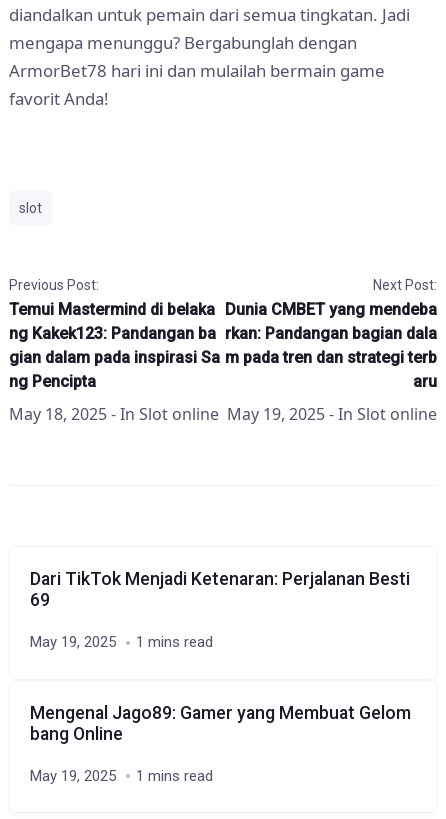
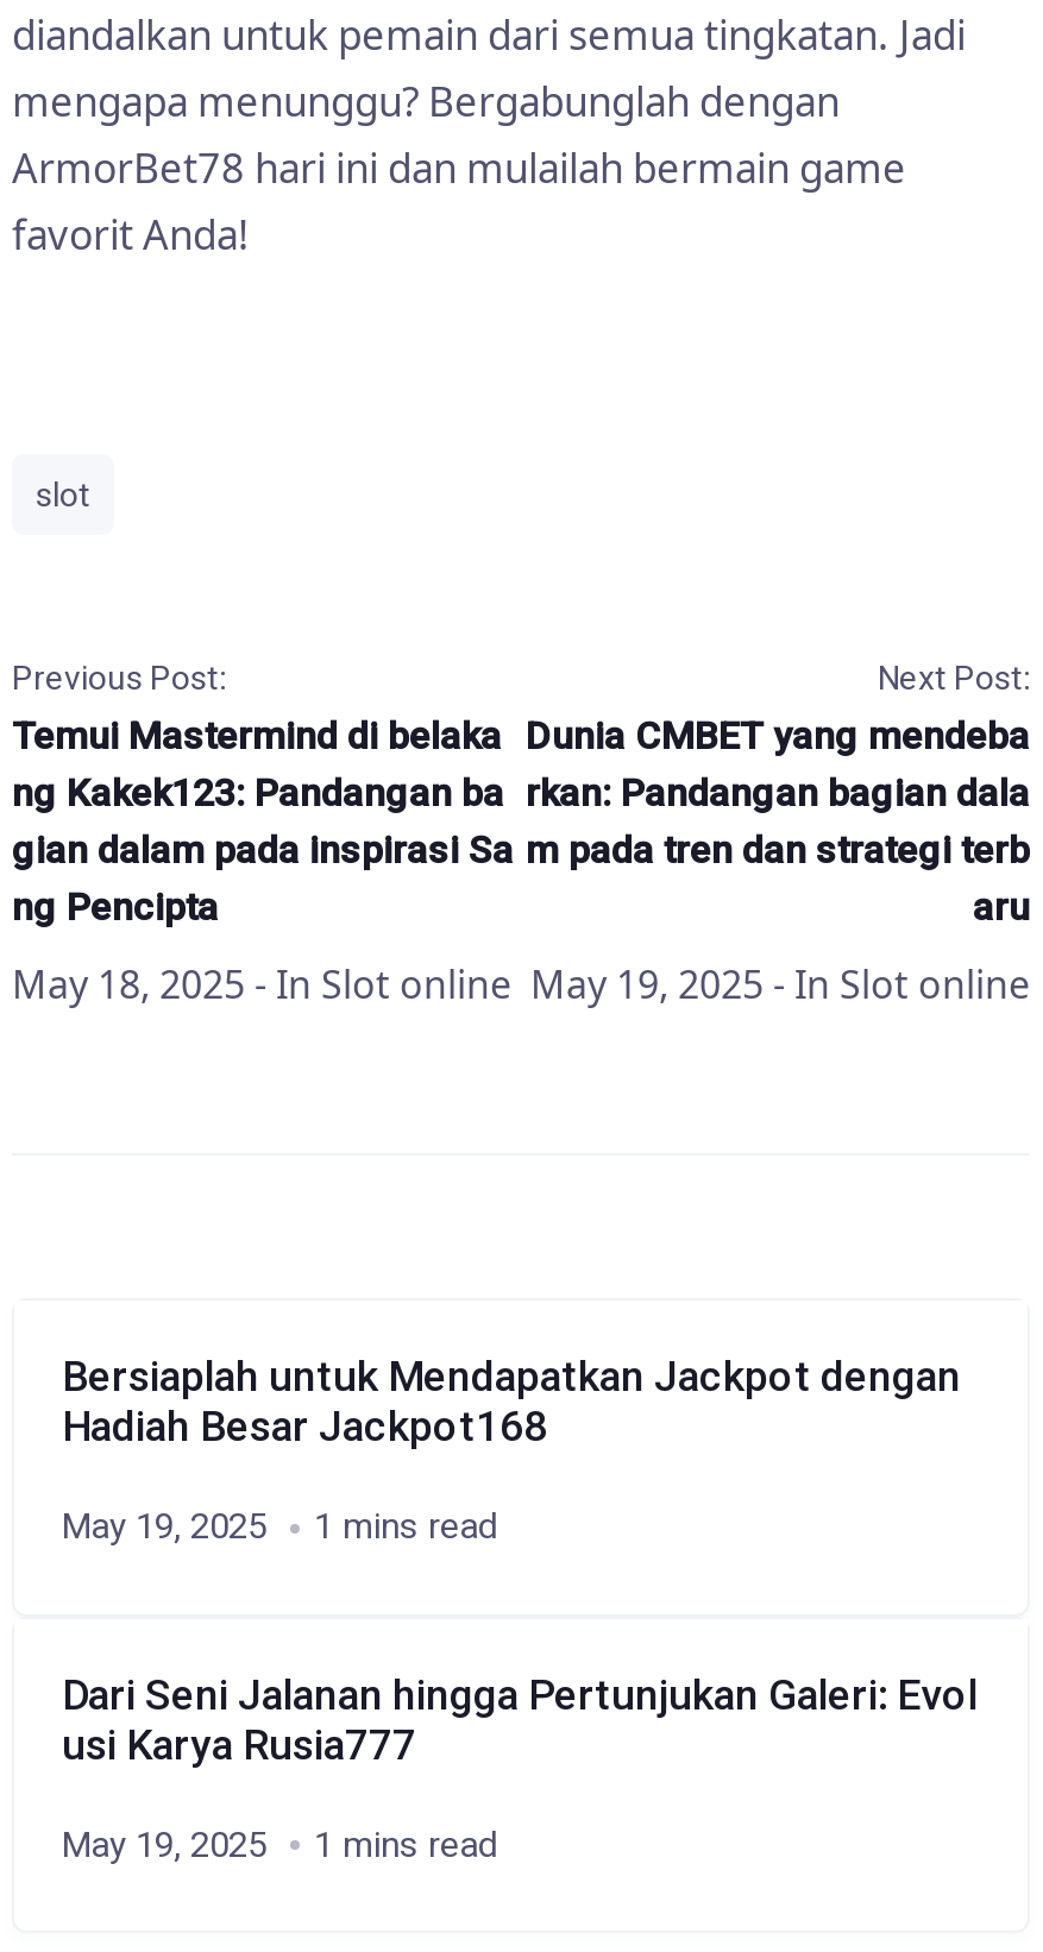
- Dari TikTok Menjadi Ketenaran: Perjalanan Besti
- 69
+ Bersiaplah untuk Mendapatkan Jackpot dengan
+ Hadiah Besar Jackpot168

- Mengenal Jago89: Gamer yang Membuat Gelom
- bang Online
+ Dari Seni Jalanan hingga Pertunjukan Galeri: Evol
+ usi Karya Rusia777
